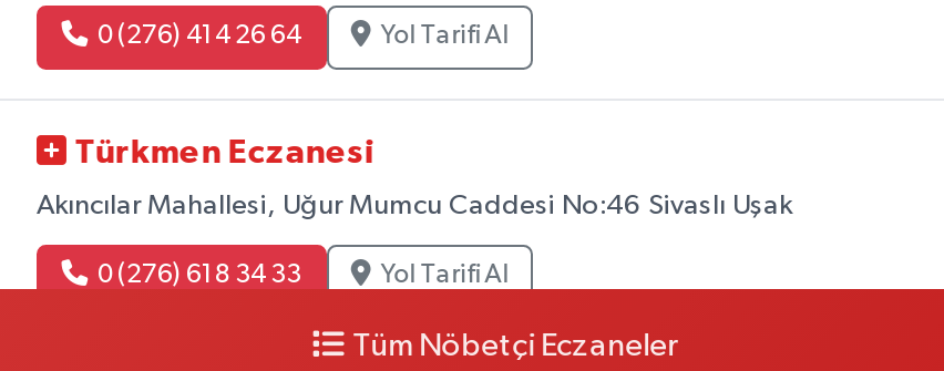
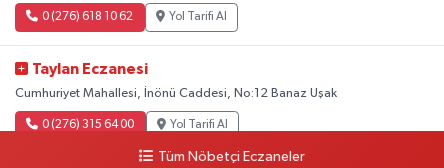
- 0 (276) 414 26 64
+ 0 (276) 618 10 62

- Türkmen Eczanesi
+ Taylan Eczanesi

- Akıncılar Mahallesi, Uğur Mumcu Caddesi No:46 Sivaslı Uşak
+ Cumhuriyet Mahallesi, İnönü Caddesi, No:12 Banaz Uşak

- 0 (276) 618 34 33
+ 0 (276) 315 64 00
